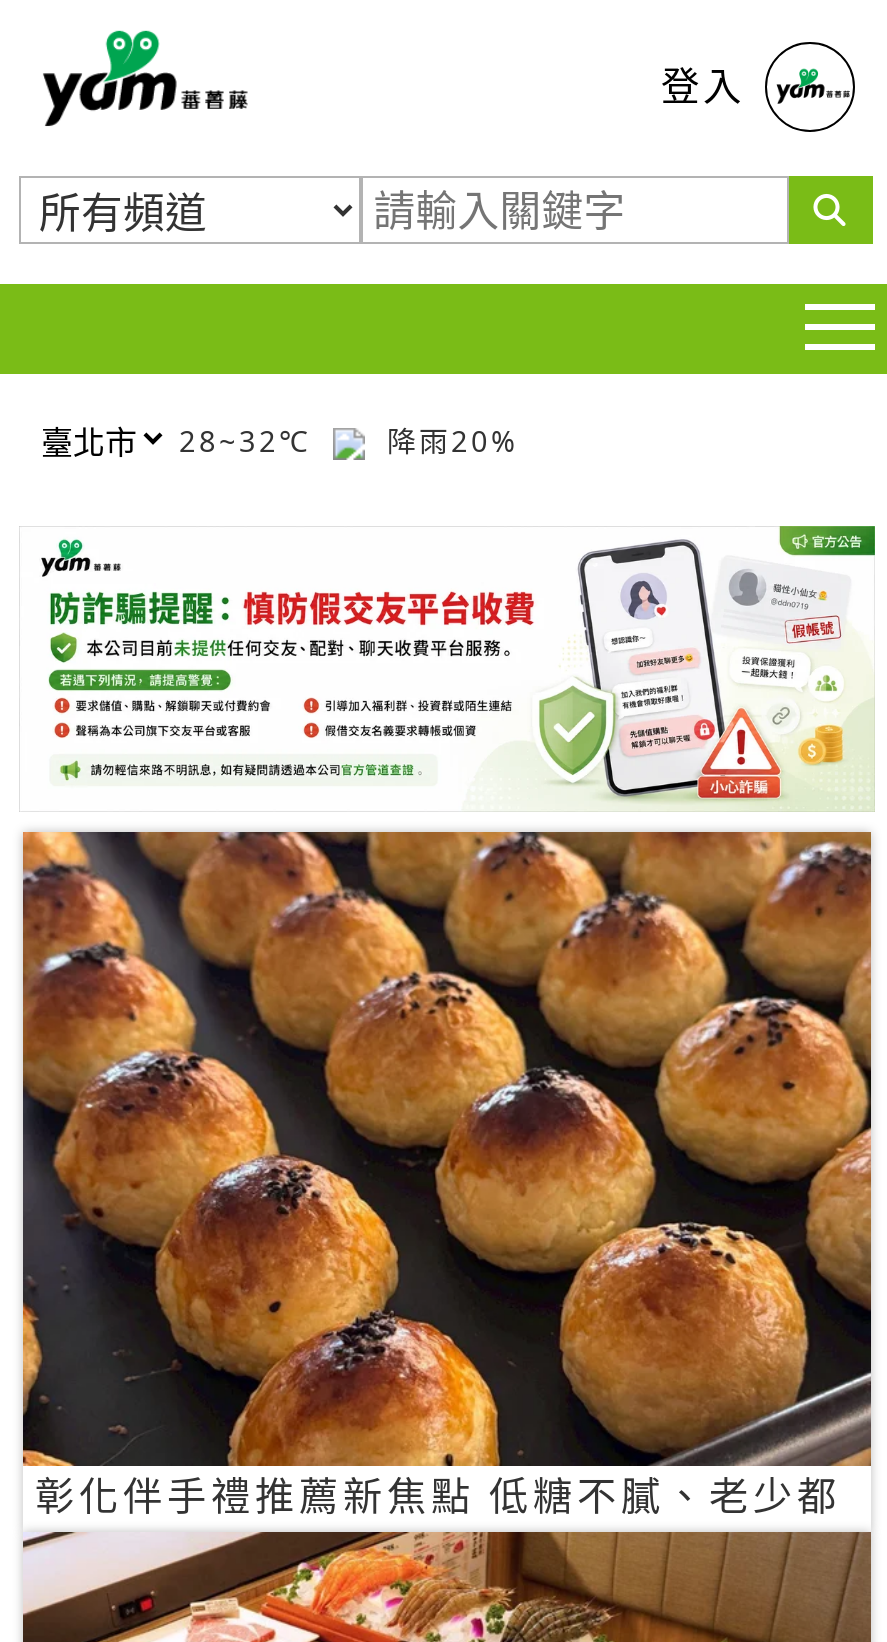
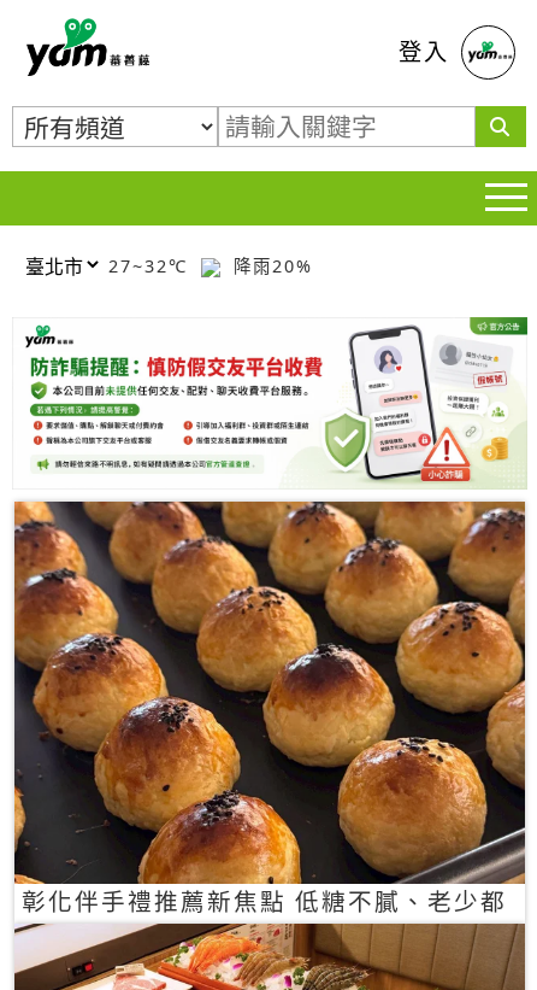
- 28~32℃ 降雨20%
+ 27~32℃ 降雨20%
